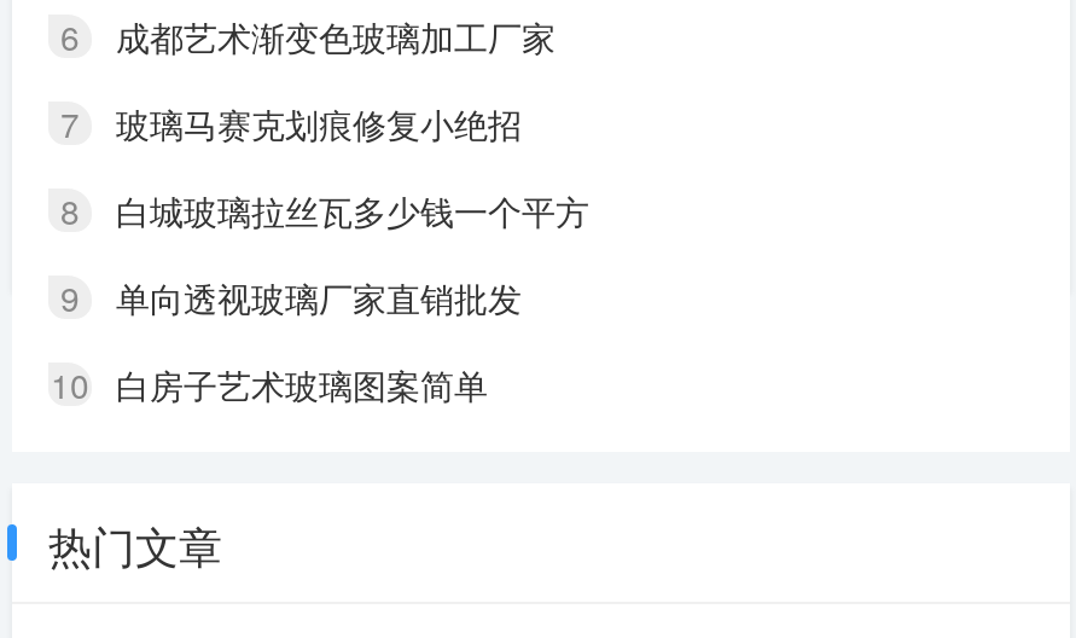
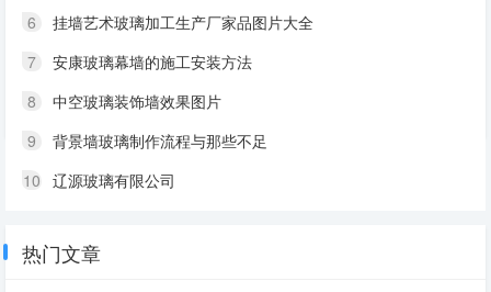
- 成都艺术渐变色玻璃加工厂家
+ 挂墙艺术玻璃加工生产厂家品图片大全

- 玻璃马赛克划痕修复小绝招
+ 安康玻璃幕墙的施工安装方法

- 白城玻璃拉丝瓦多少钱一个平方
+ 中空玻璃装饰墙效果图片

- 单向透视玻璃厂家直销批发
+ 背景墙玻璃制作流程与那些不足

- 10 白房子艺术玻璃图案简单
+ 10 辽源玻璃有限公司
